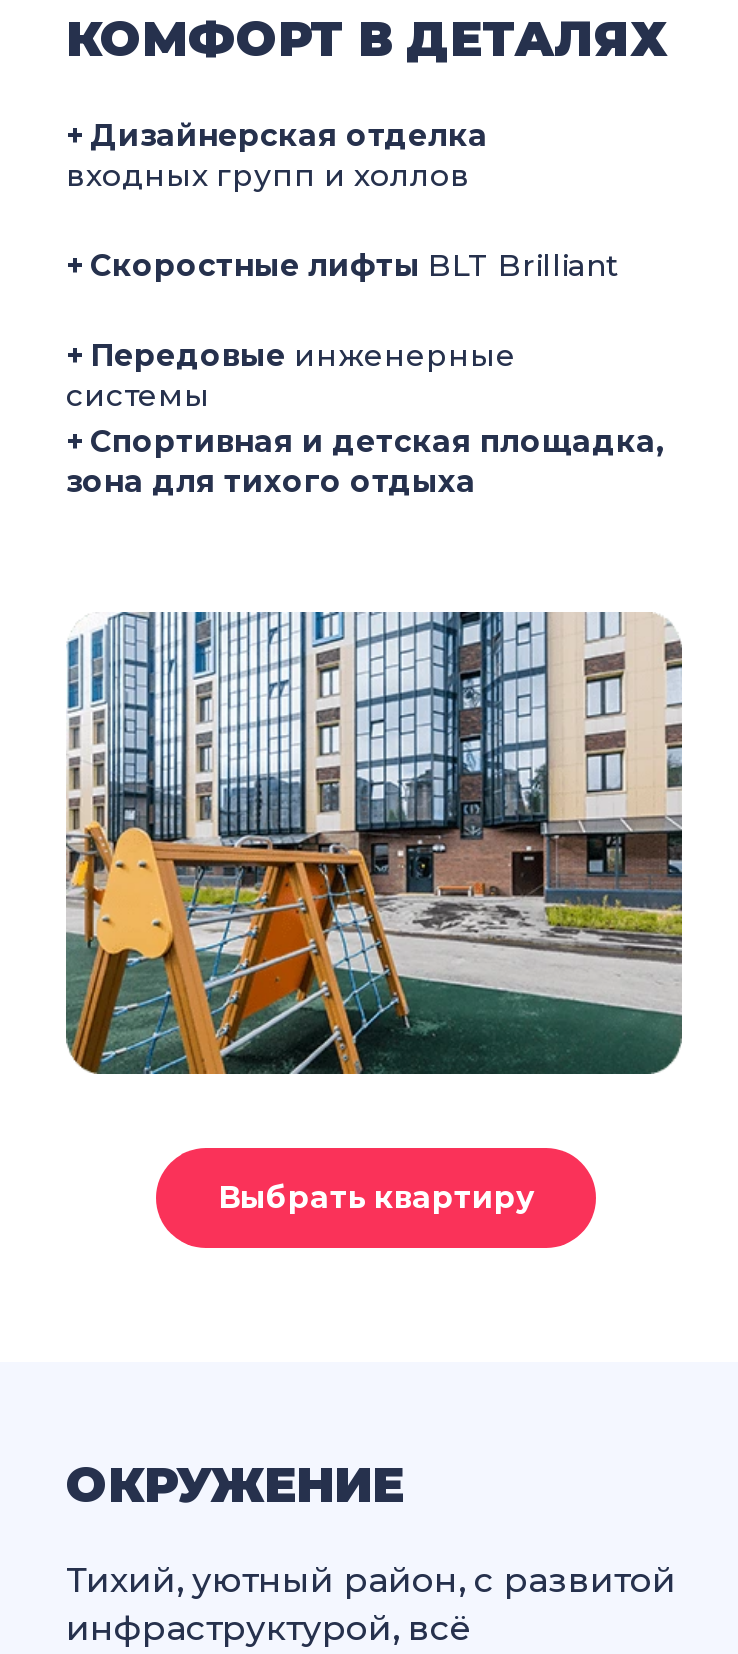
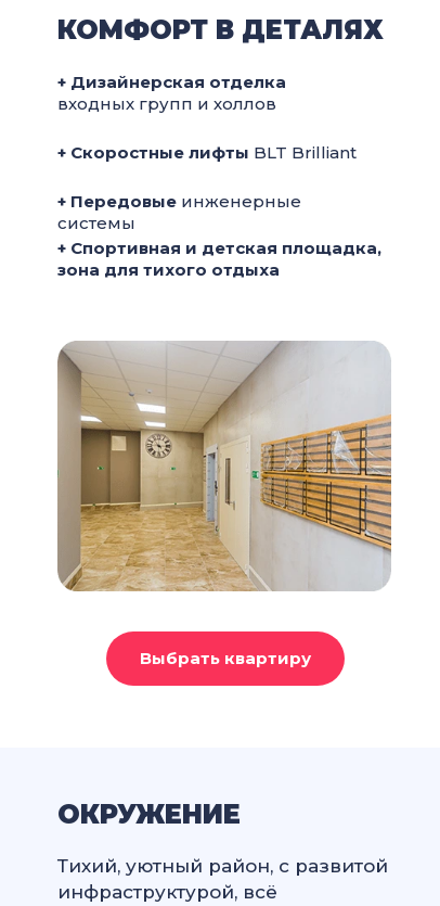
- [image]
+ [image]
